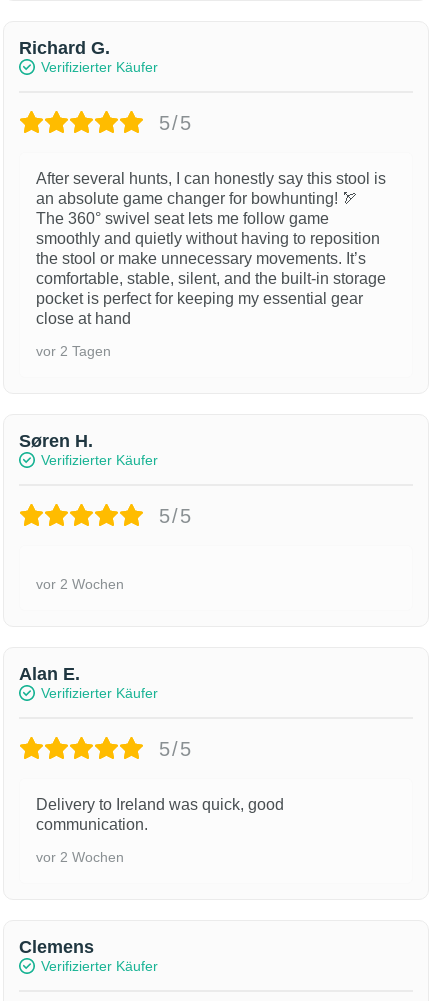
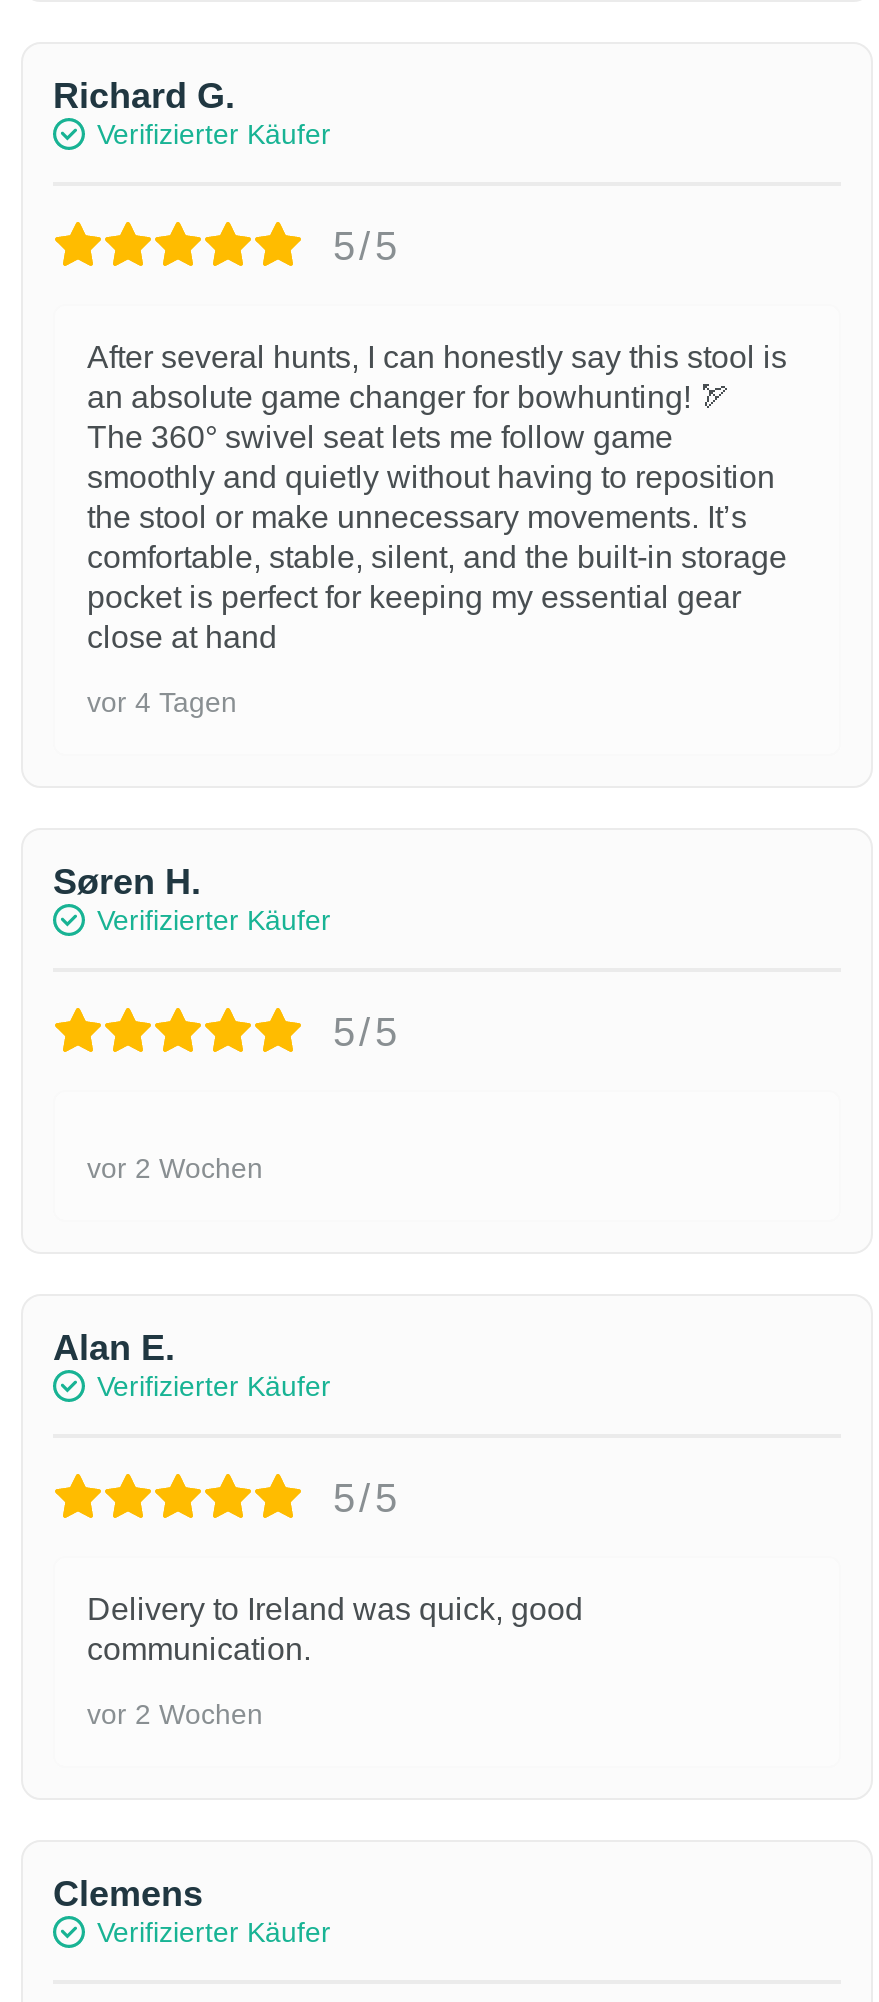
- vor 2 Tagen
+ vor 4 Tagen
